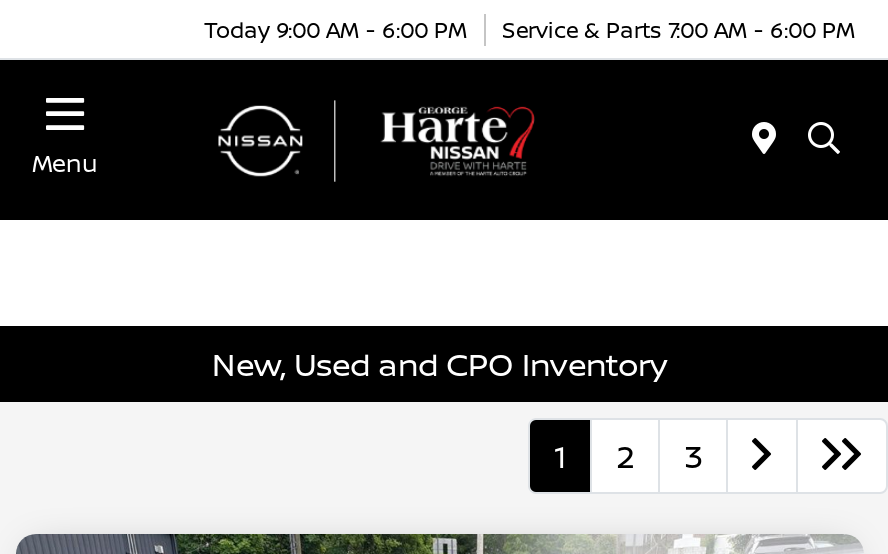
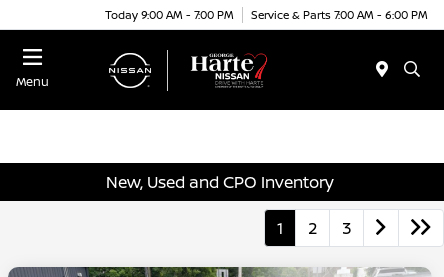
- Today 9:00 AM - 6:00 PM Service & Parts 7:00 AM - 6:00 PM
+ Today 9:00 AM - 7:00 PM Service & Parts 7:00 AM - 6:00 PM
